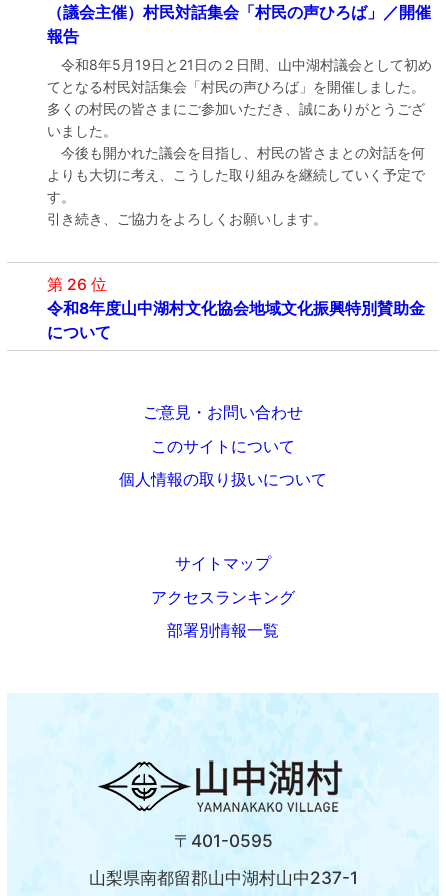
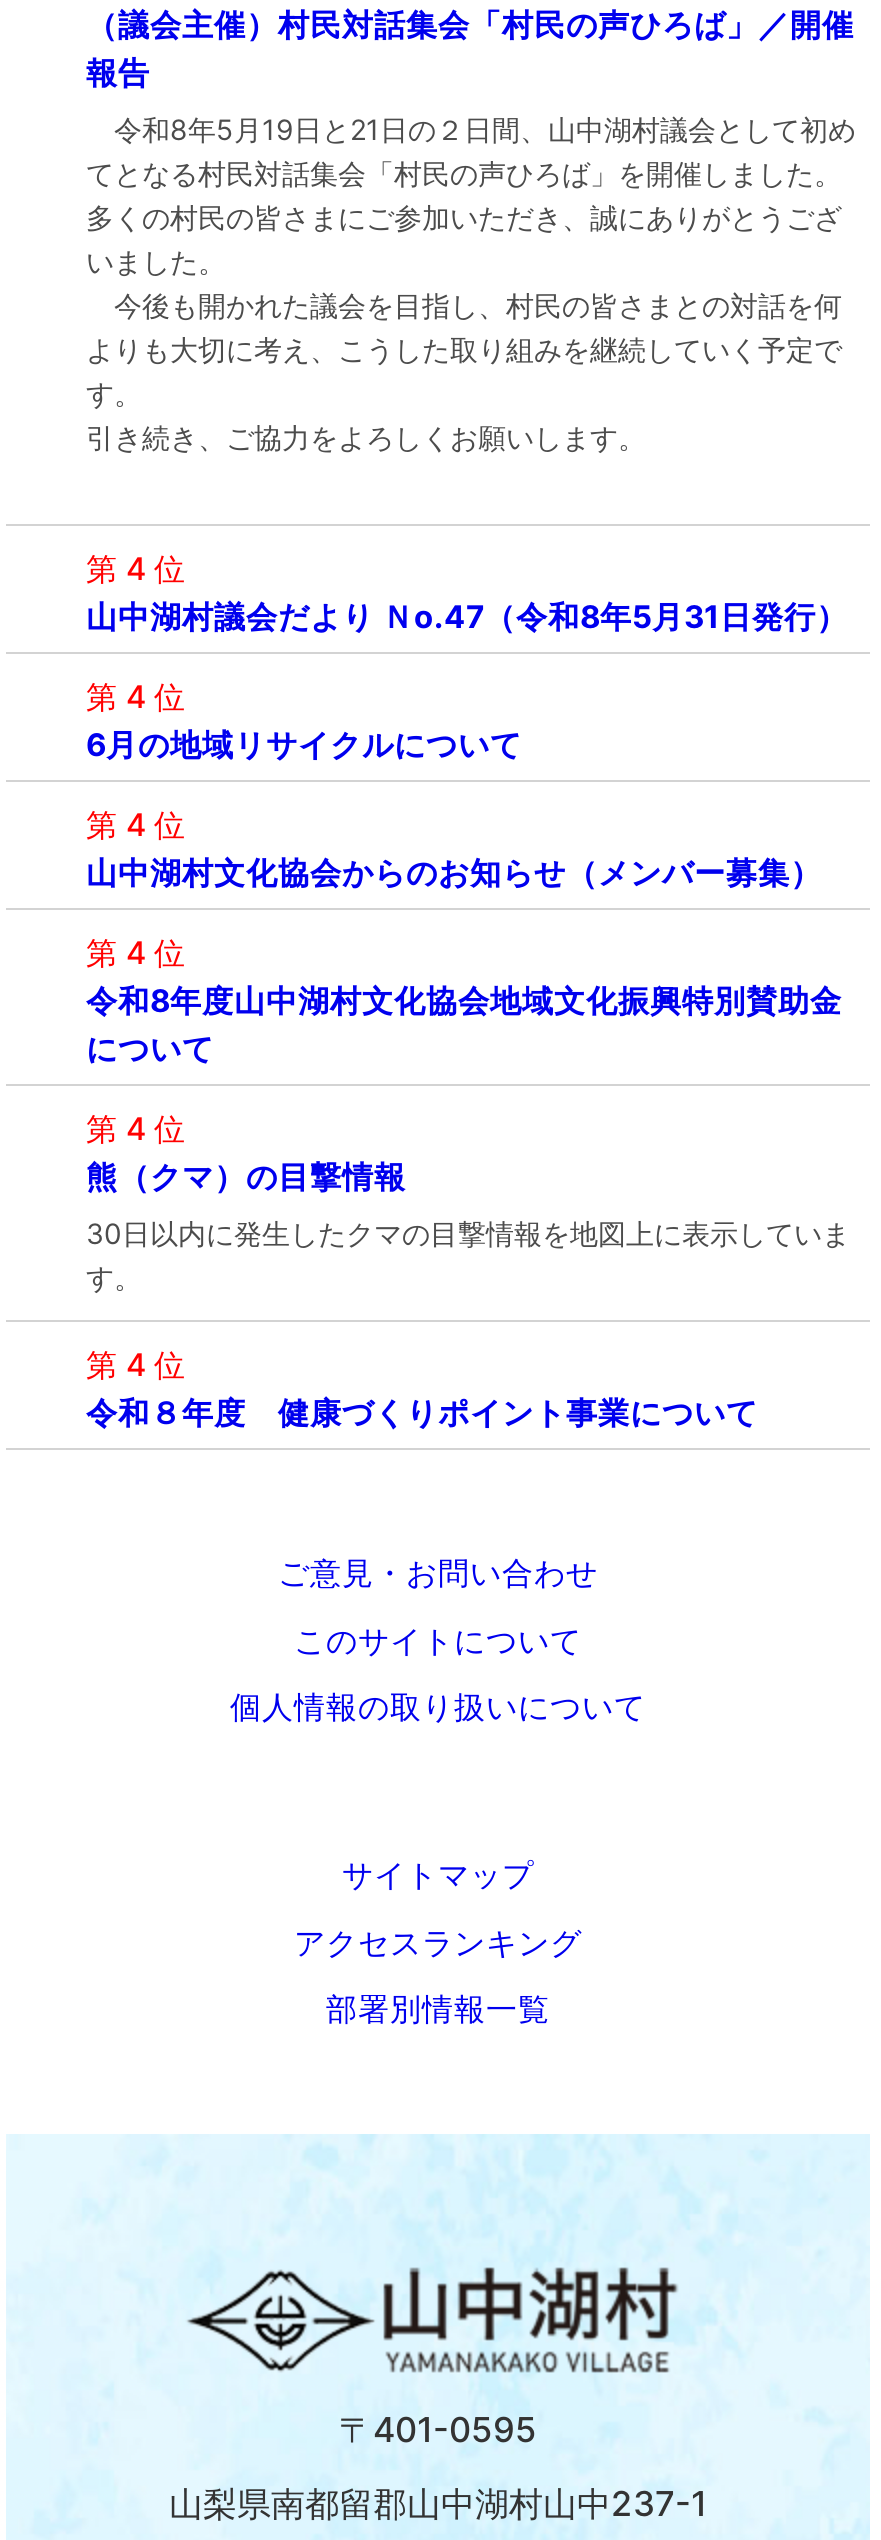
- 第 26 位
+ 第 4 位
+ 山中湖村議会だより Ｎo.47（令和8年5月31日発行）
+ 第 4 位
+ 6月の地域リサイクルについて
+ 第 4 位
+ 山中湖村文化協会からのお知らせ（メンバー募集）
+ 第 4 位

+ 第 4 位
+ 熊（クマ）の目撃情報
+ 30日以内に発生したクマの目撃情報を地図上に表示していま
+ す。
+ 第 4 位
+ 令和８年度 健康づくりポイント事業について
